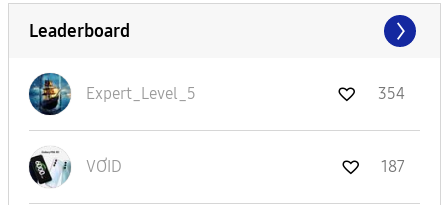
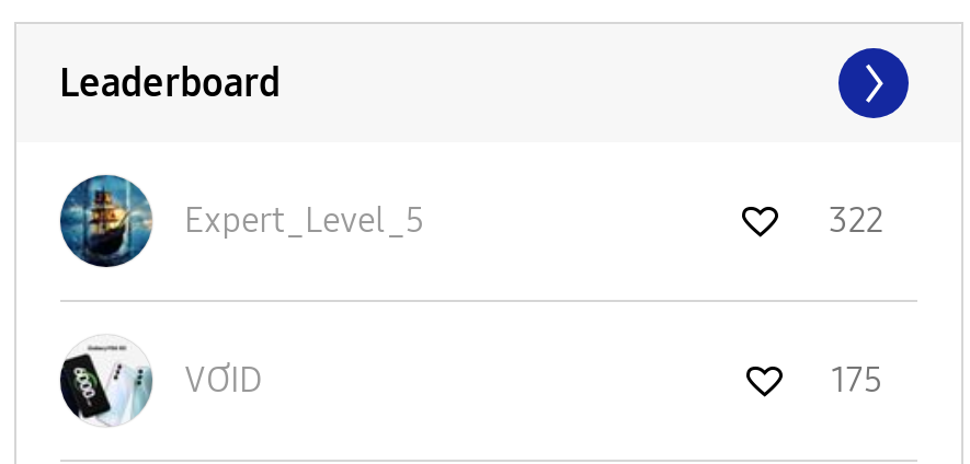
- 354
+ 322

- 187
+ 175
